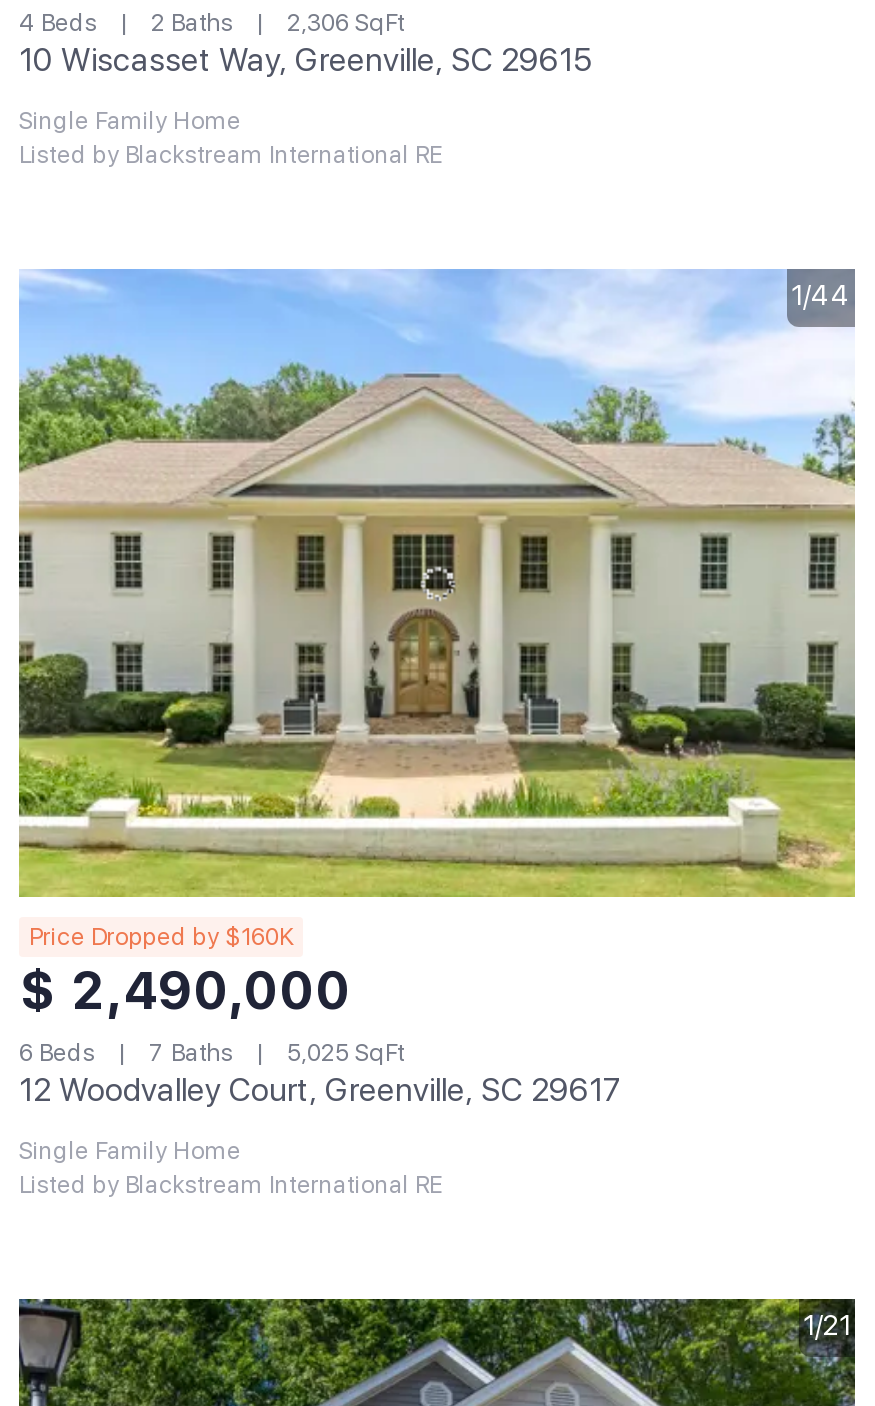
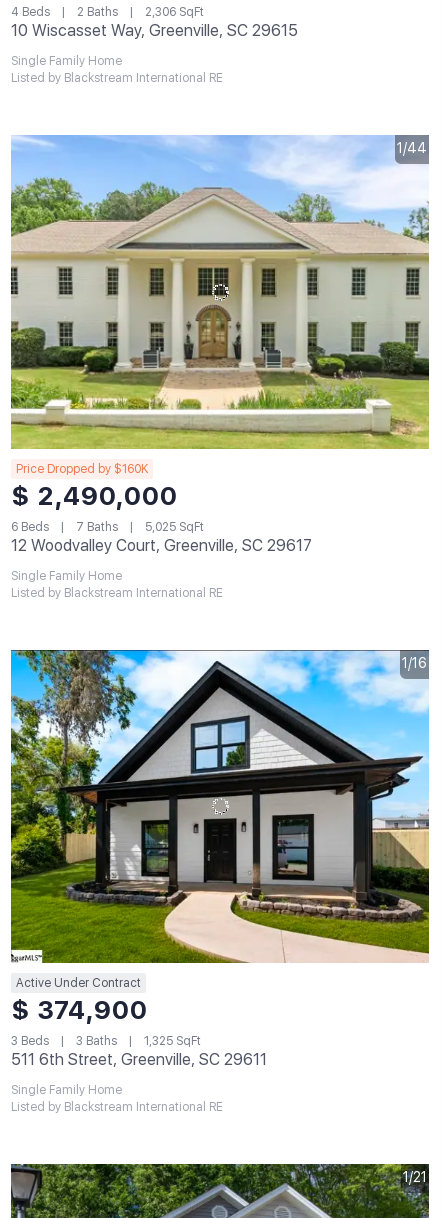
+ [image]
+ 1/16

+ Active Under Contract
+ $ 374,900
+ 3 Beds
+ 3 Baths
+ 1,325 SqFt
+ 511 6th Street, Greenville, SC 29611
+ Single Family Home
+ Listed by Blackstream International RE
